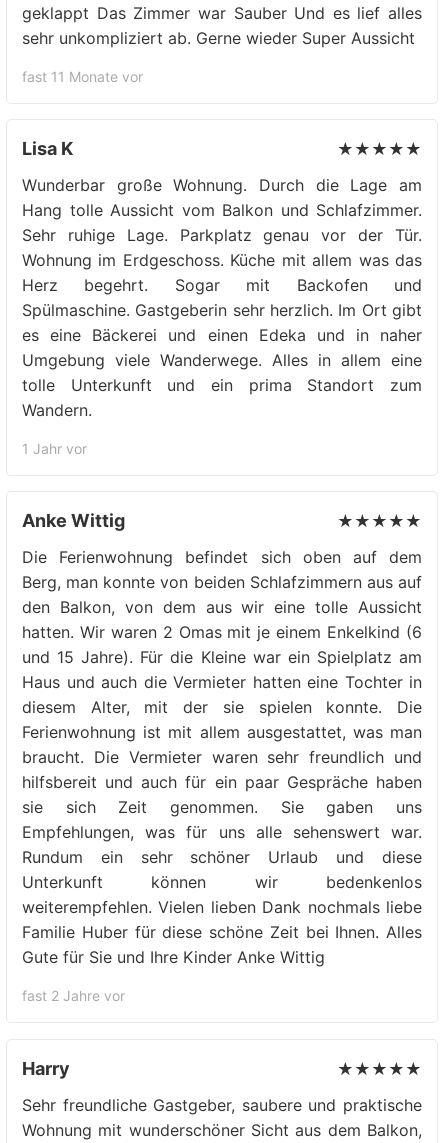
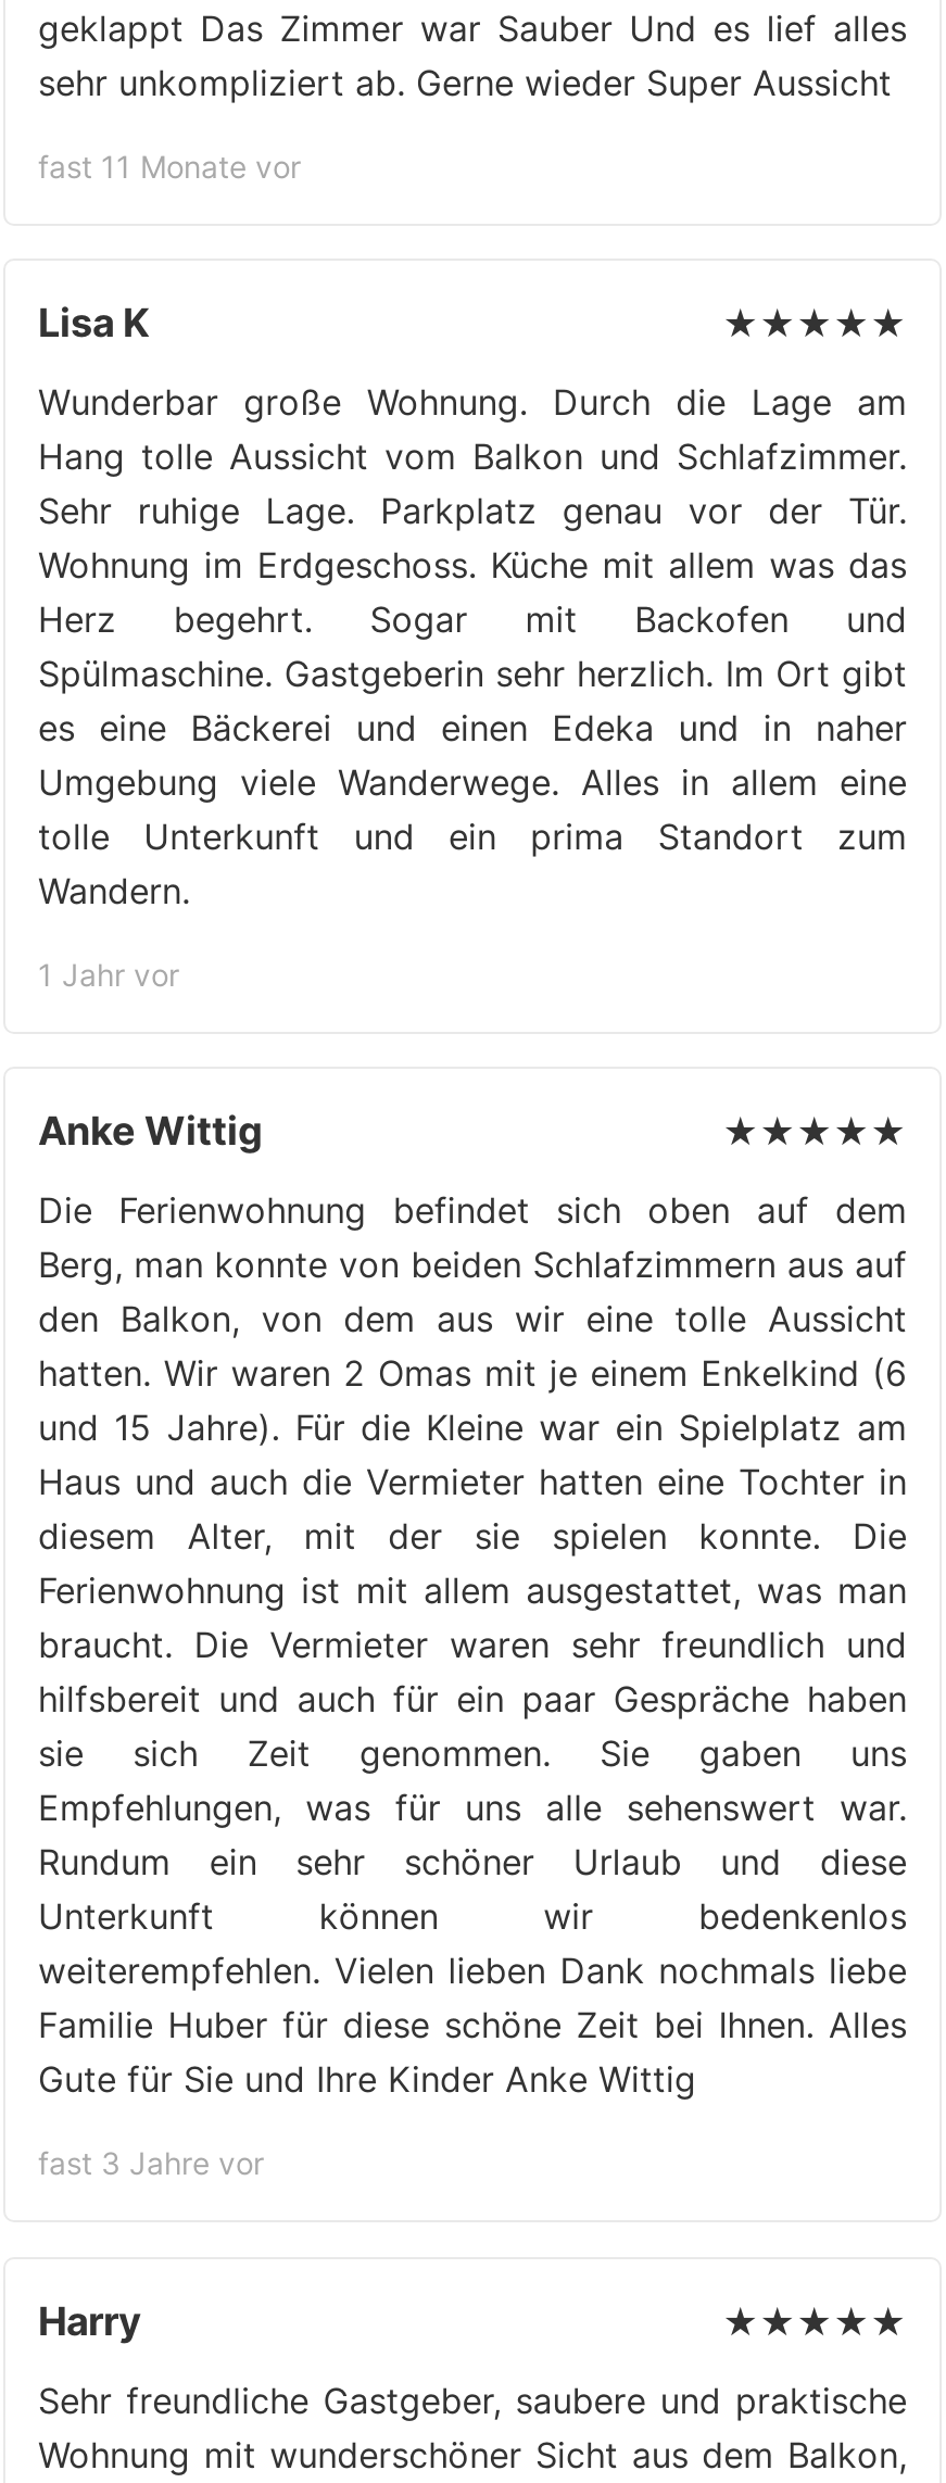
- fast 2 Jahre vor
+ fast 3 Jahre vor
